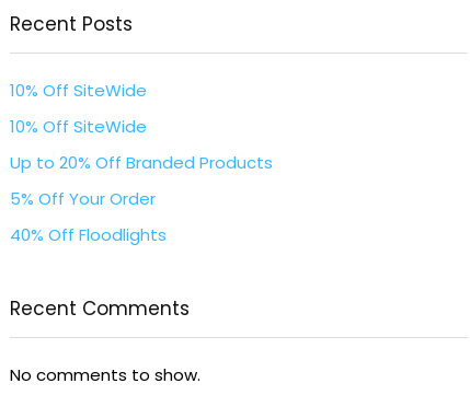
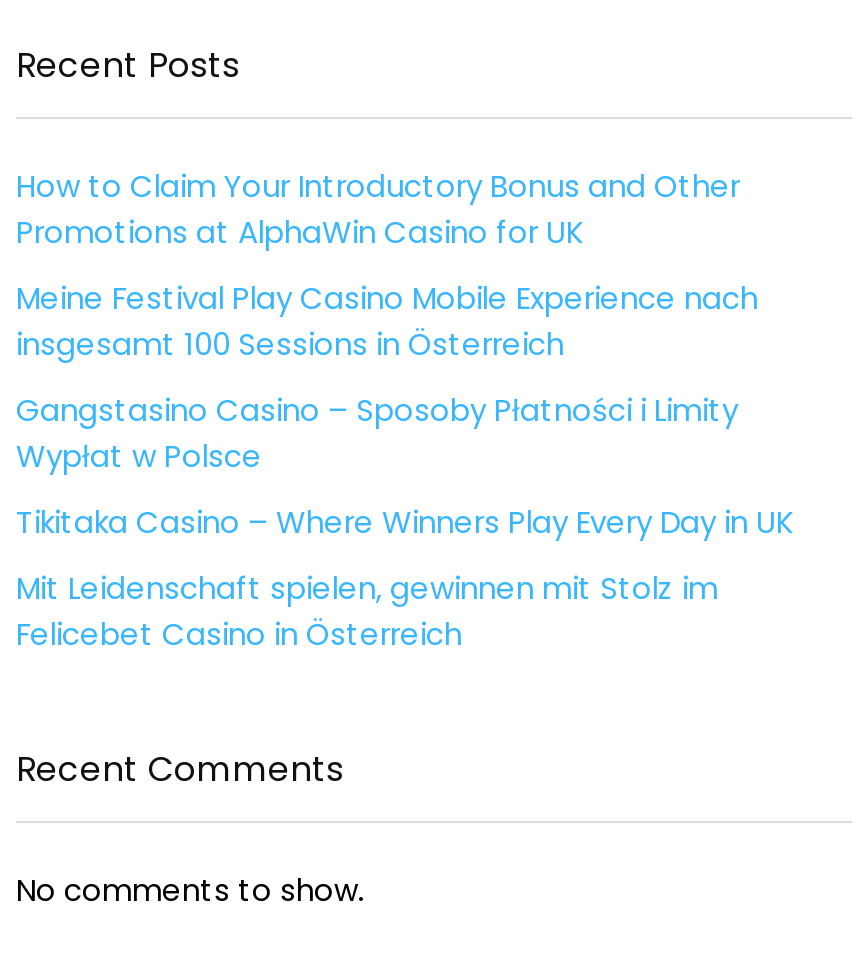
- 10% Off SiteWide
+ How to Claim Your Introductory Bonus and Other
+ Promotions at AlphaWin Casino for UK

- 10% Off SiteWide
+ Meine Festival Play Casino Mobile Experience nach
+ insgesamt 100 Sessions in Österreich

- Up to 20% Off Branded Products
+ Gangstasino Casino – Sposoby Płatności i Limity
+ Wypłat w Polsce

- 5% Off Your Order
+ Tikitaka Casino – Where Winners Play Every Day in UK

- 40% Off Floodlights
+ Mit Leidenschaft spielen, gewinnen mit Stolz im
+ Felicebet Casino in Österreich
